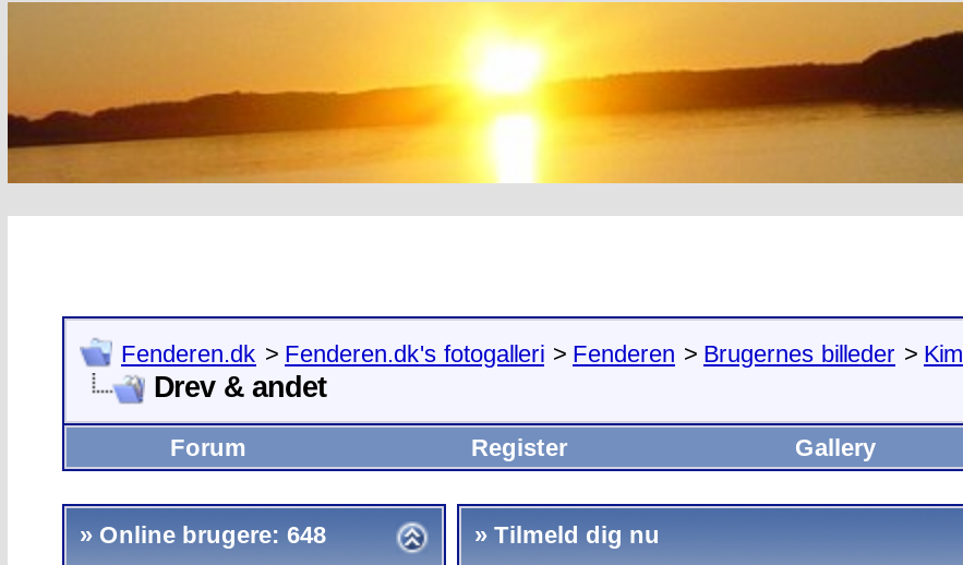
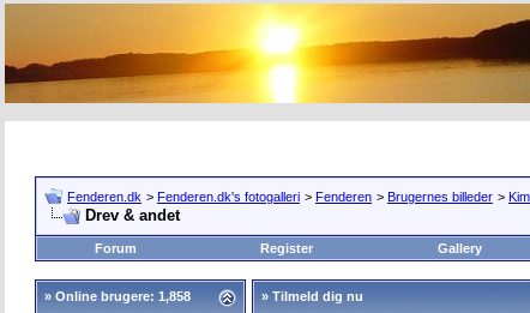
- » Online brugere: 648
+ » Online brugere: 1,858
